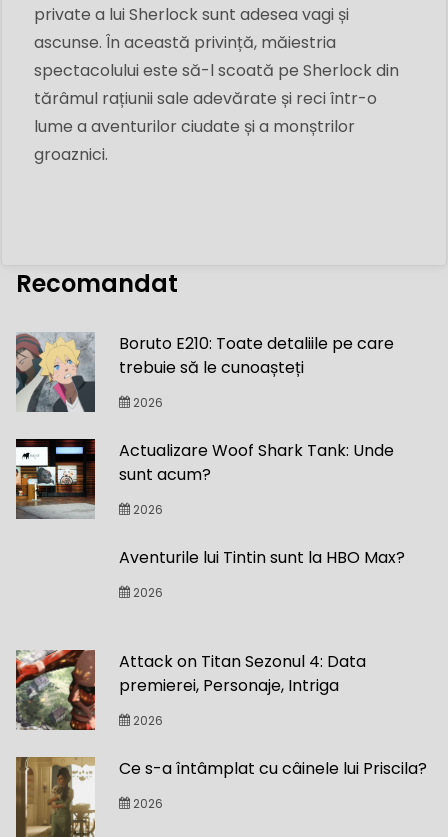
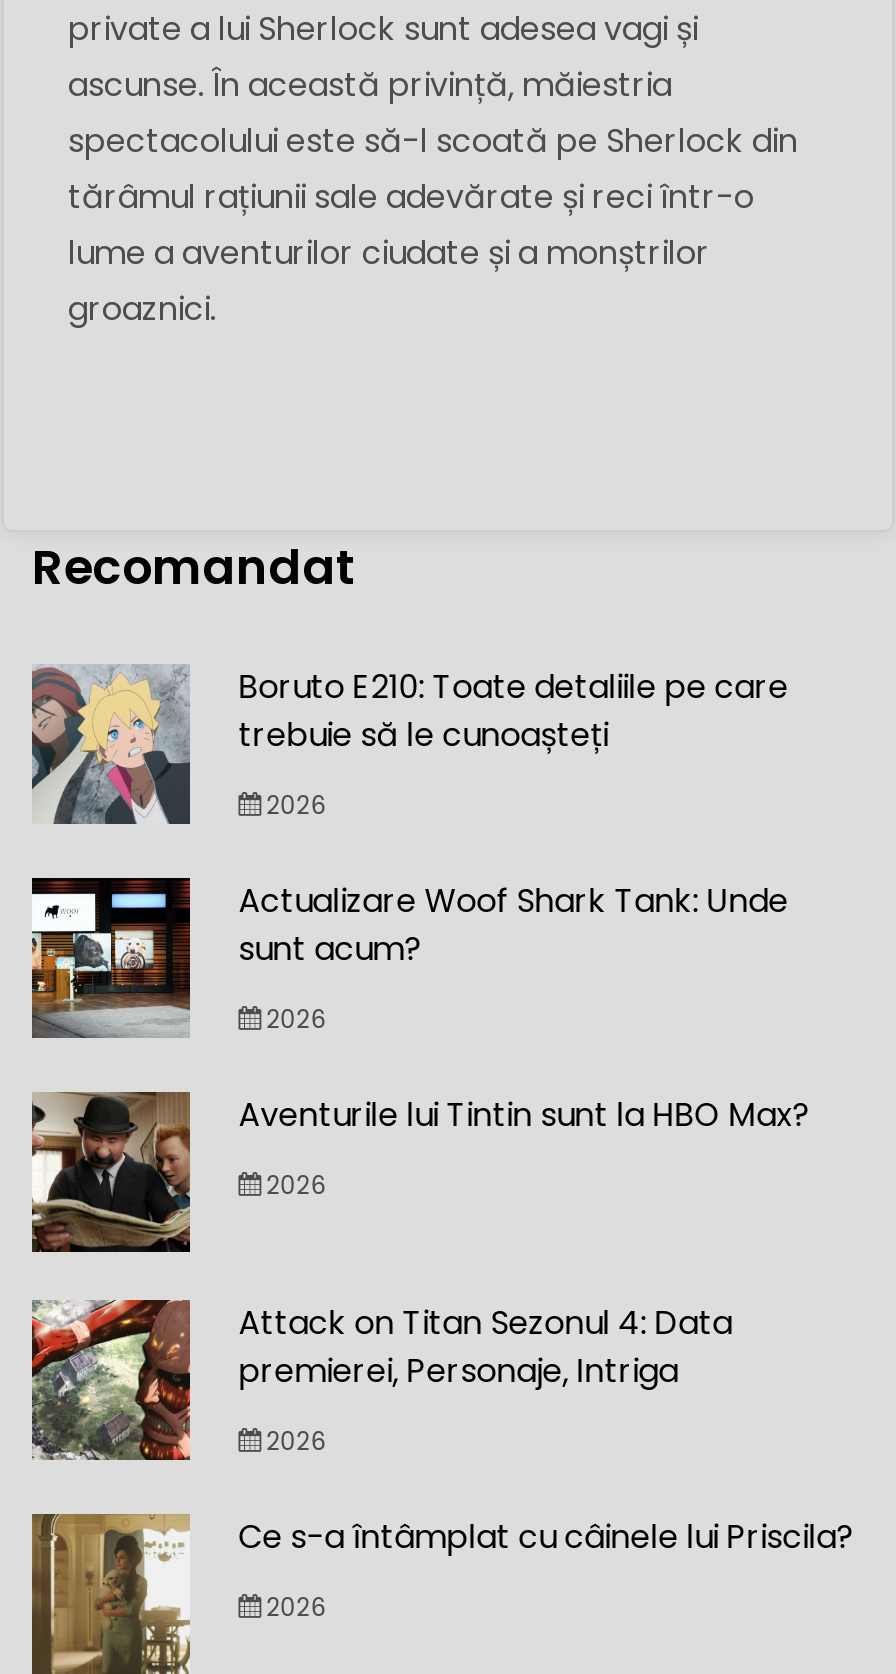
+ [image]
